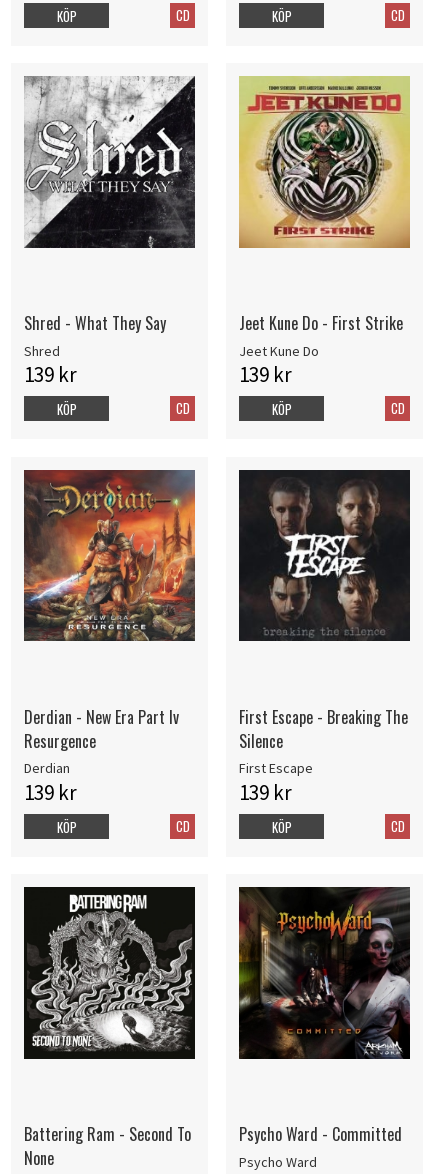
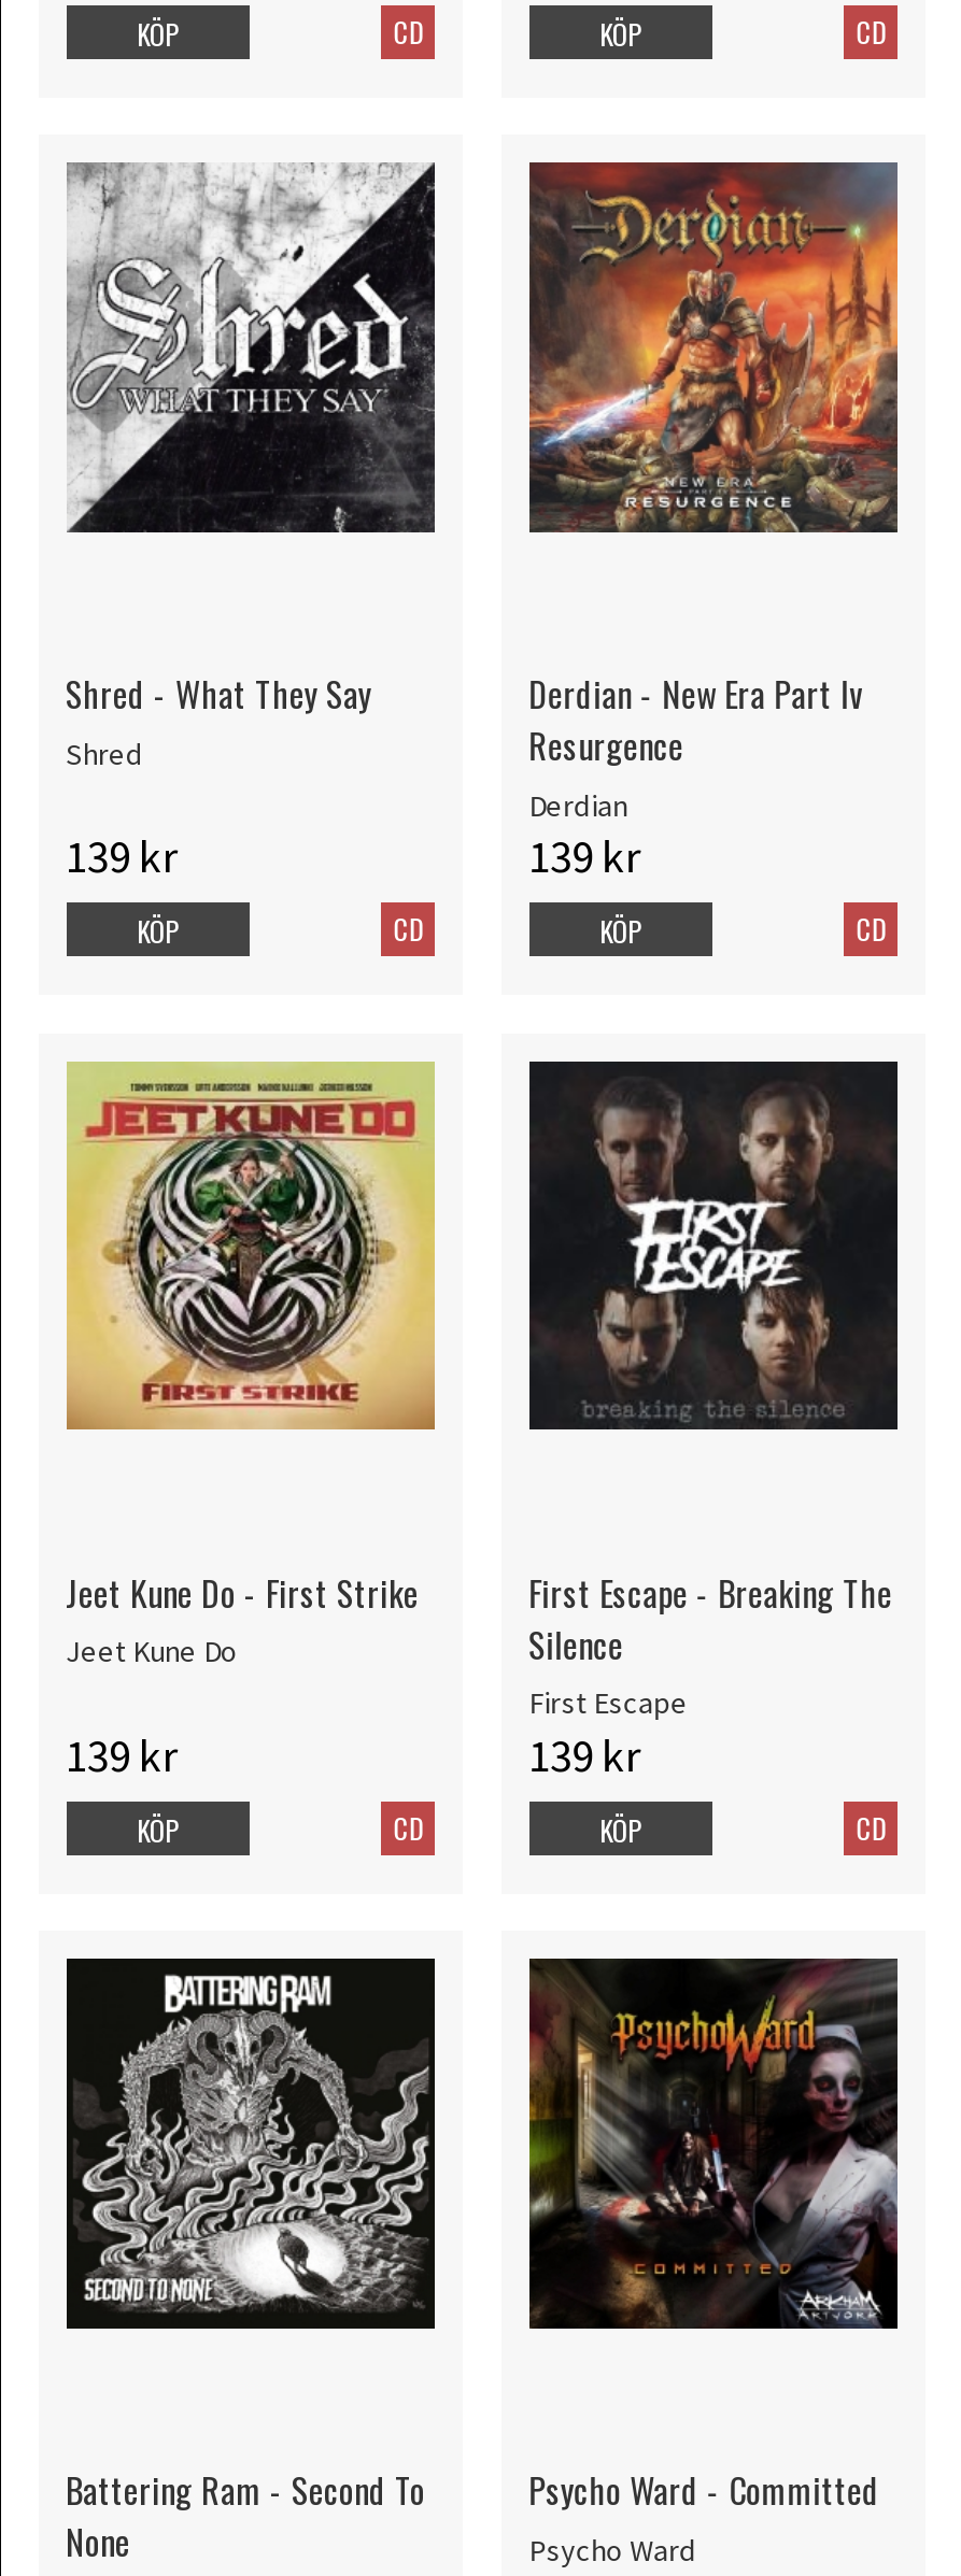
moved down: [image]

moved down: Jeet Kune Do - First Strike | Jeet Kune Do

moved up: [image]

moved up: Derdian - New Era Part Iv | Resurgence | Derdian
